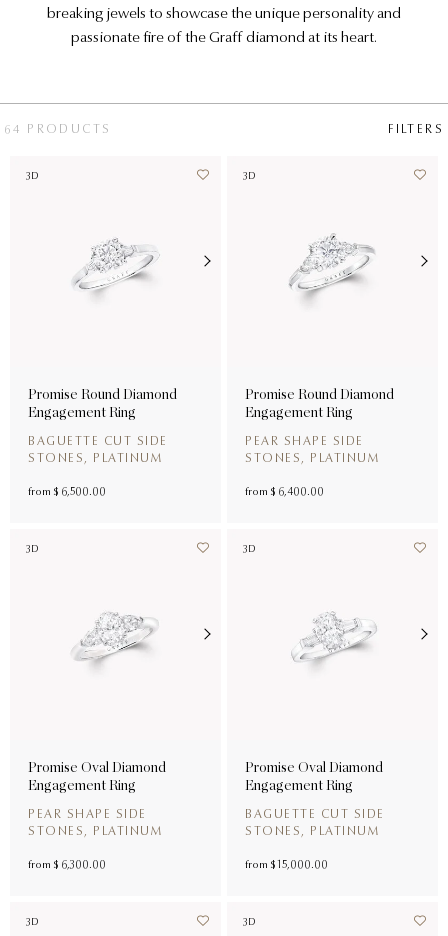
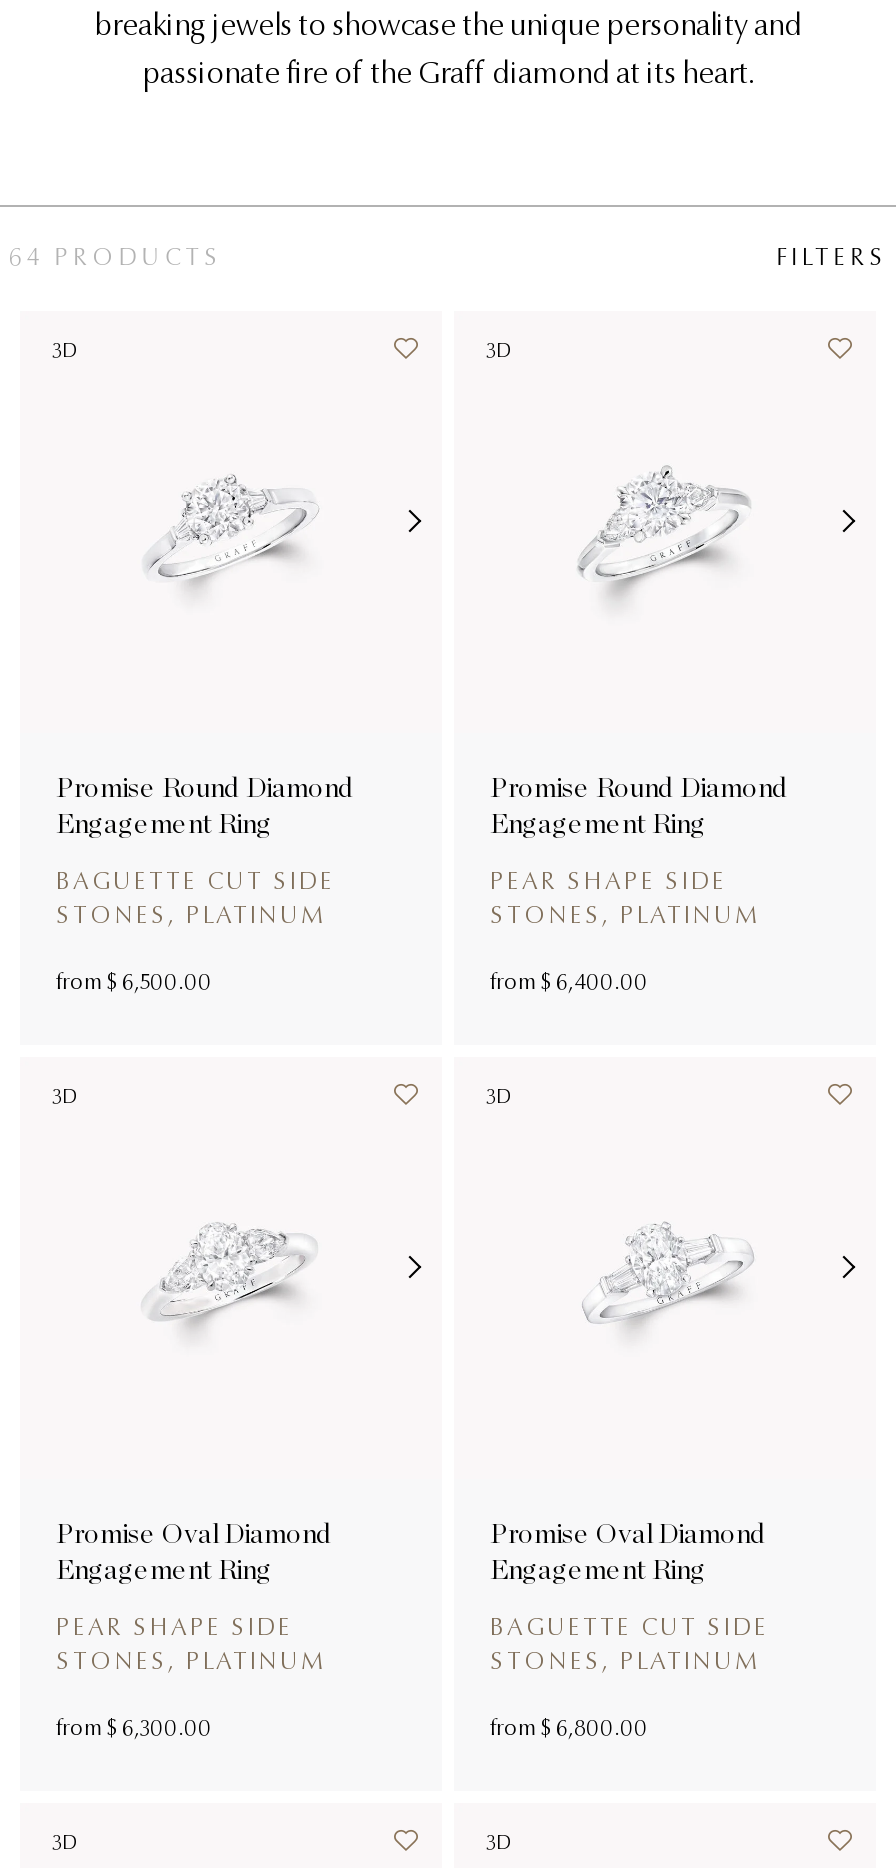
- from $ 15,000.00
+ from $ 6,800.00
